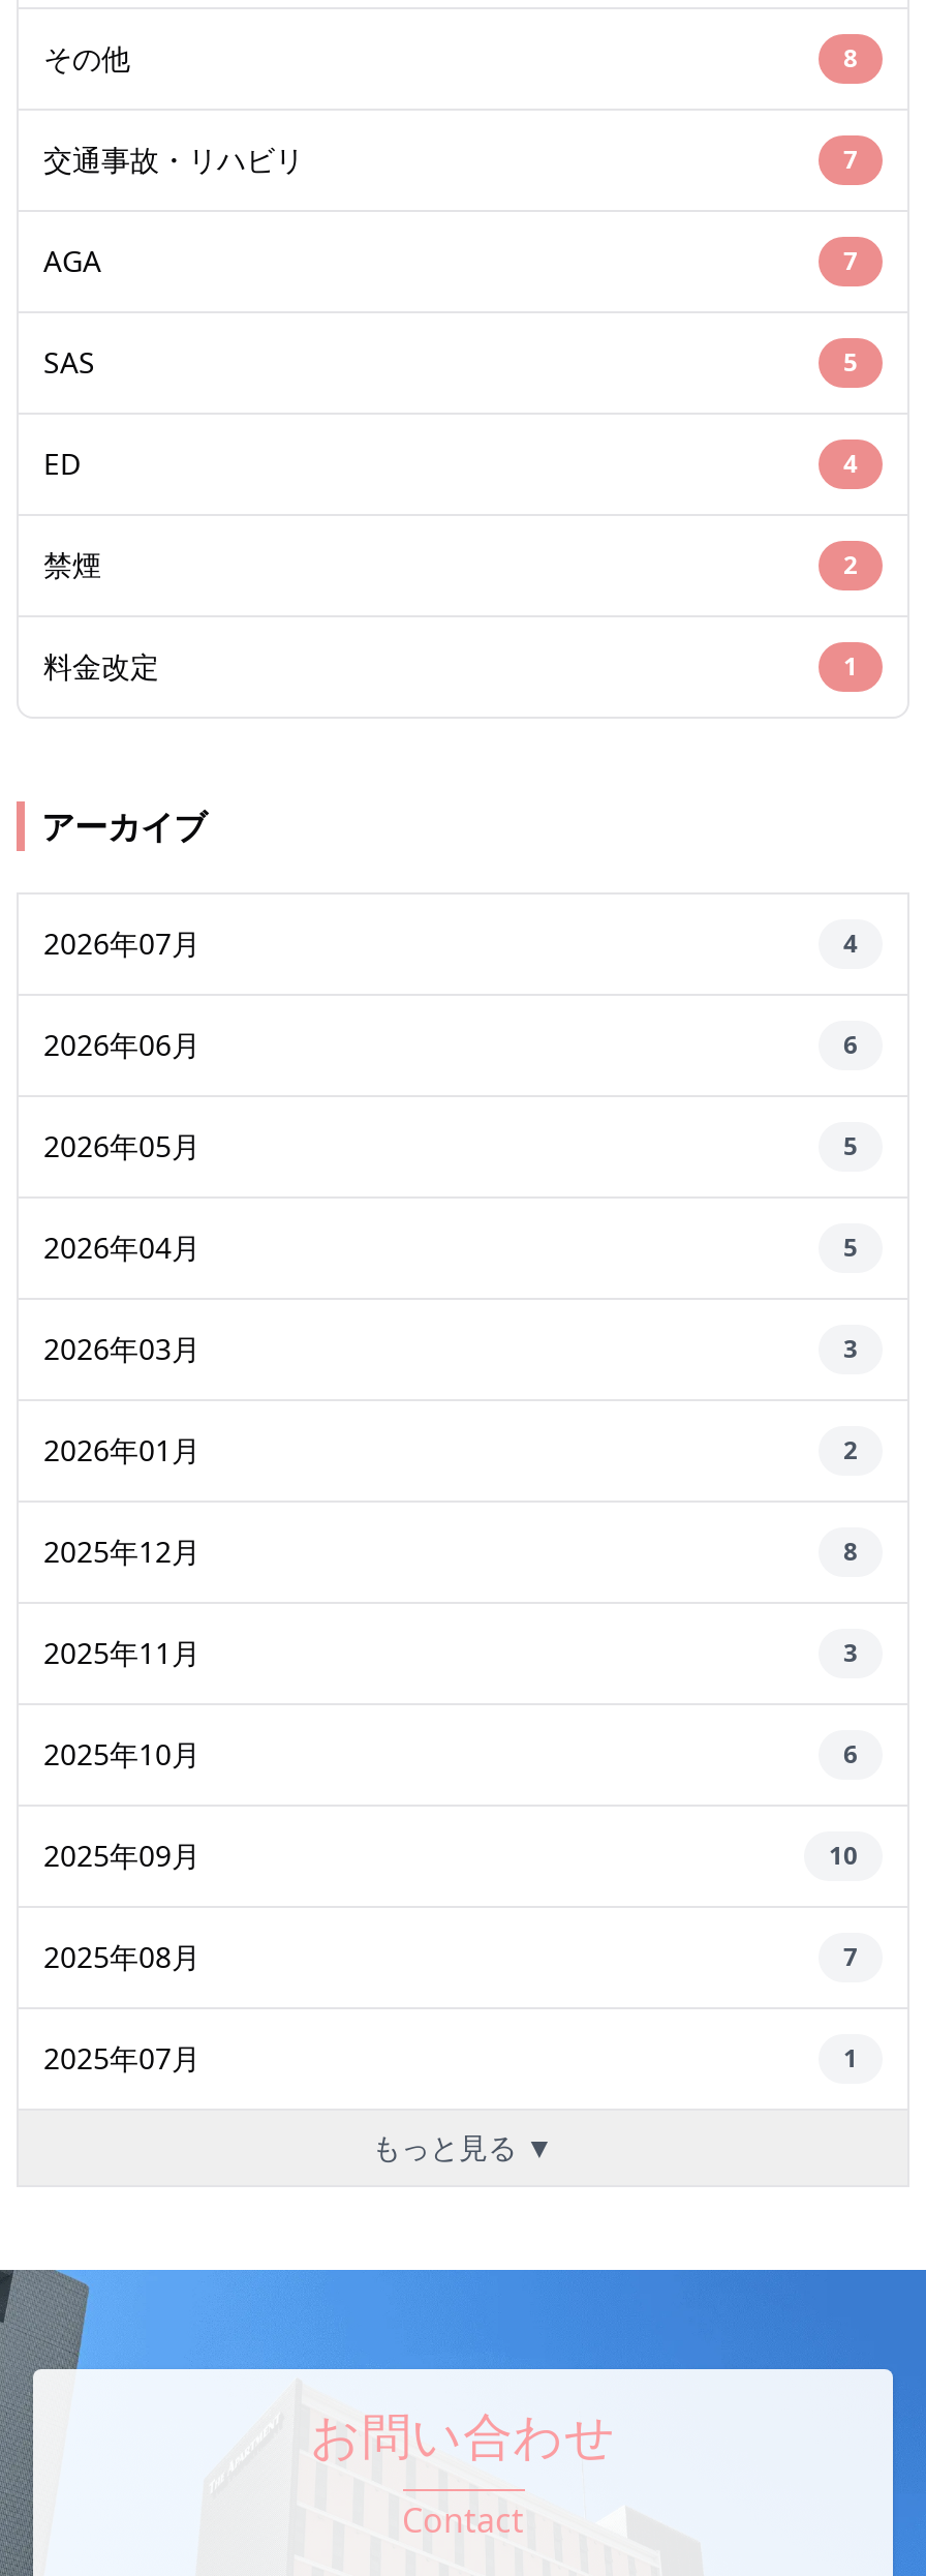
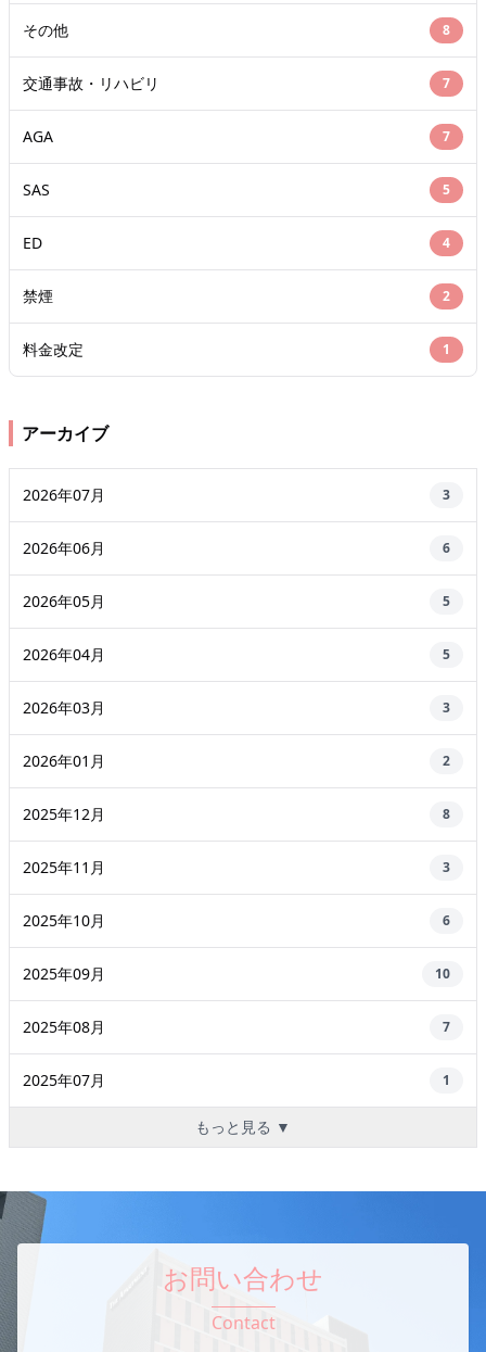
- 4
+ 3
